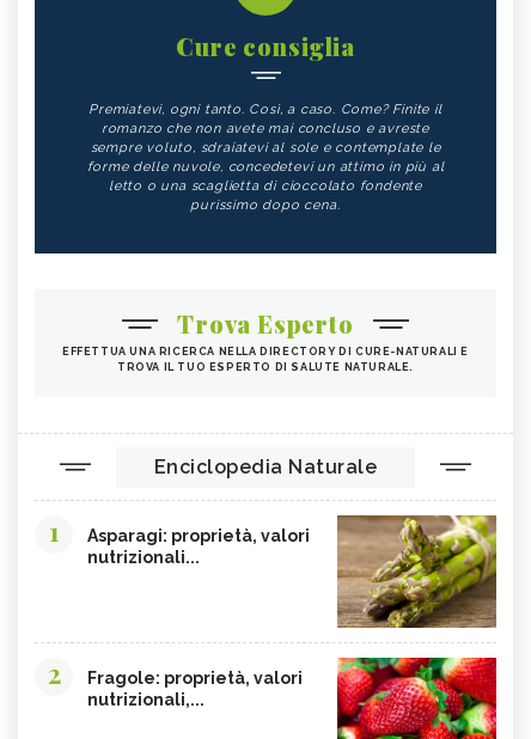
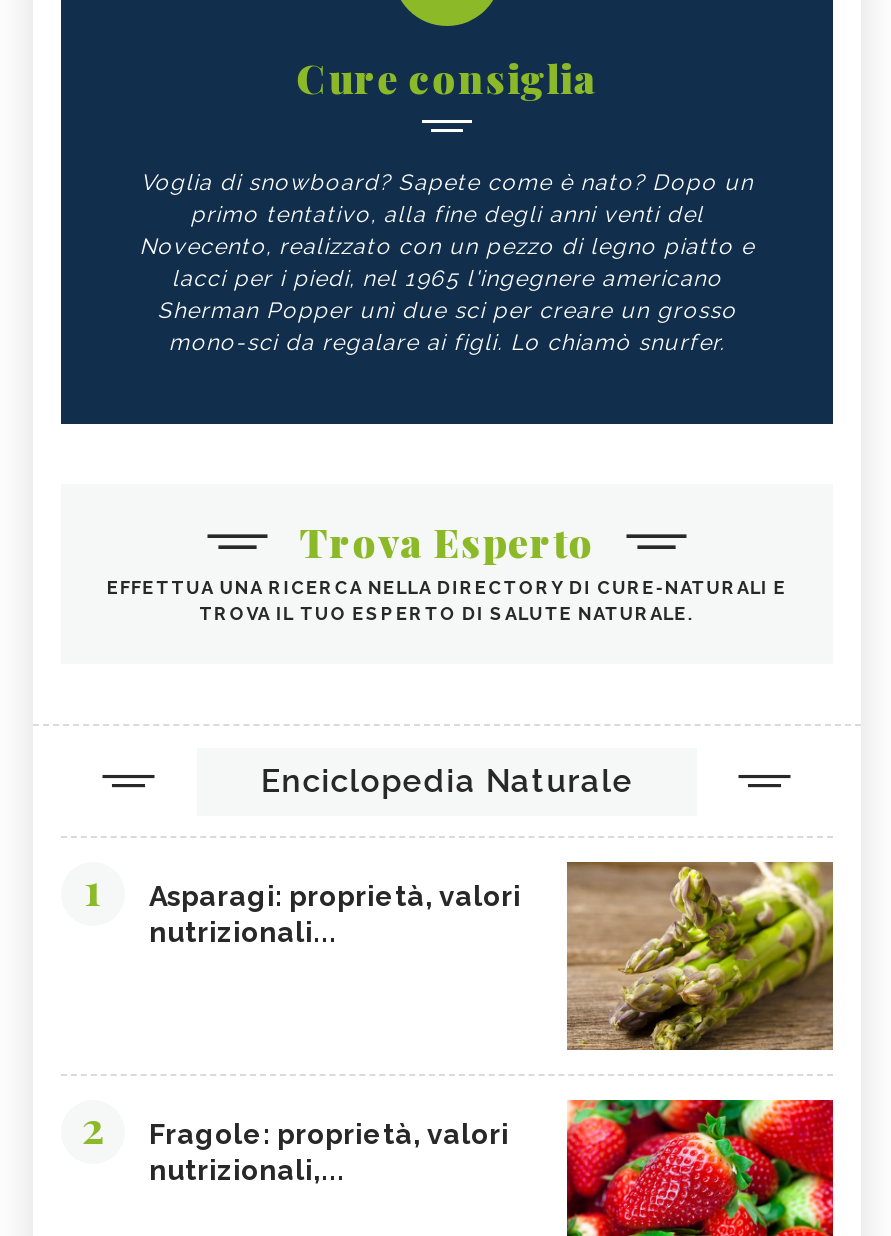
- Premiatevi, ogni tanto. Così, a caso. Come? Finite il
- romanzo che non avete mai concluso e avreste
- sempre voluto, sdraiatevi al sole e contemplate le
- forme delle nuvole, concedetevi un attimo in più al
- letto o una scaglietta di cioccolato fondente
- purissimo dopo cena.
+ Voglia di snowboard? Sapete come è nato? Dopo un
+ primo tentativo, alla fine degli anni venti del
+ Novecento, realizzato con un pezzo di legno piatto e
+ lacci per i piedi, nel 1965 l'ingegnere americano
+ Sherman Popper unì due sci per creare un grosso
+ mono-sci da regalare ai figli. Lo chiamò snurfer.
